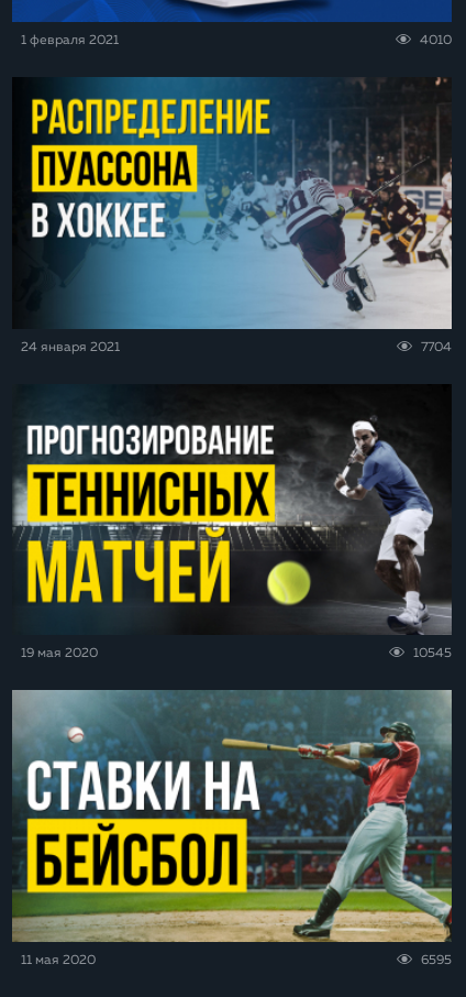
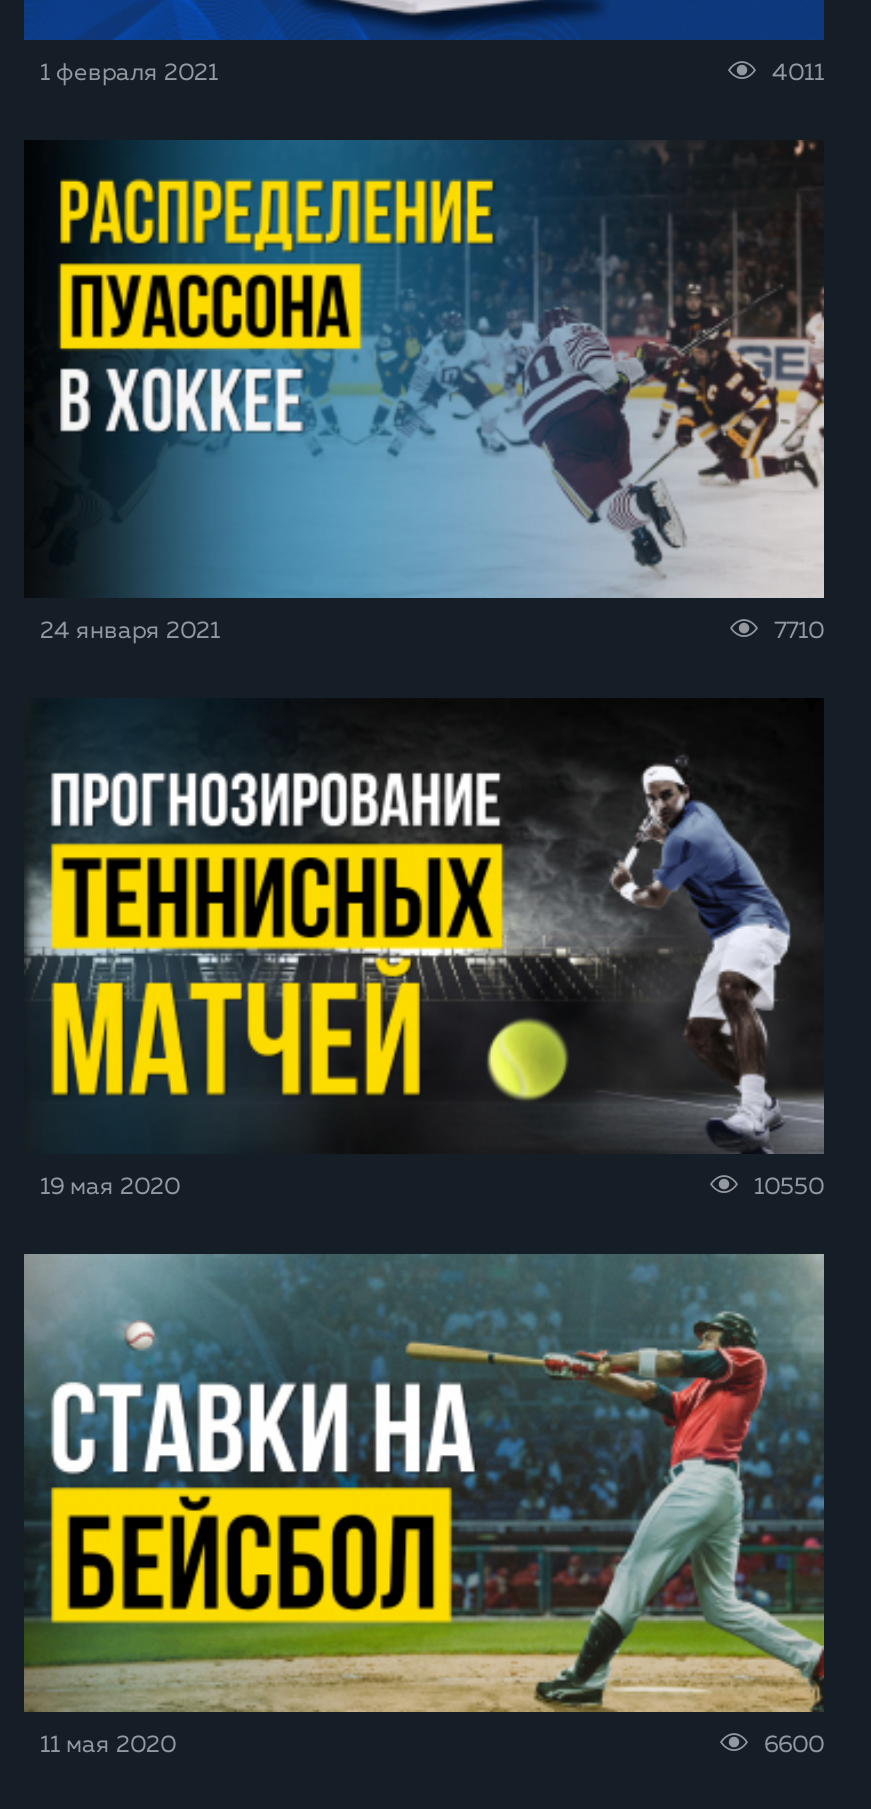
- 4010
+ 4011

- 7704
+ 7710

- 10545
+ 10550

- 6595
+ 6600
